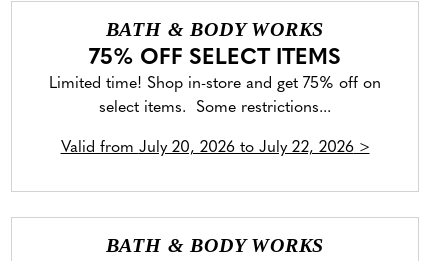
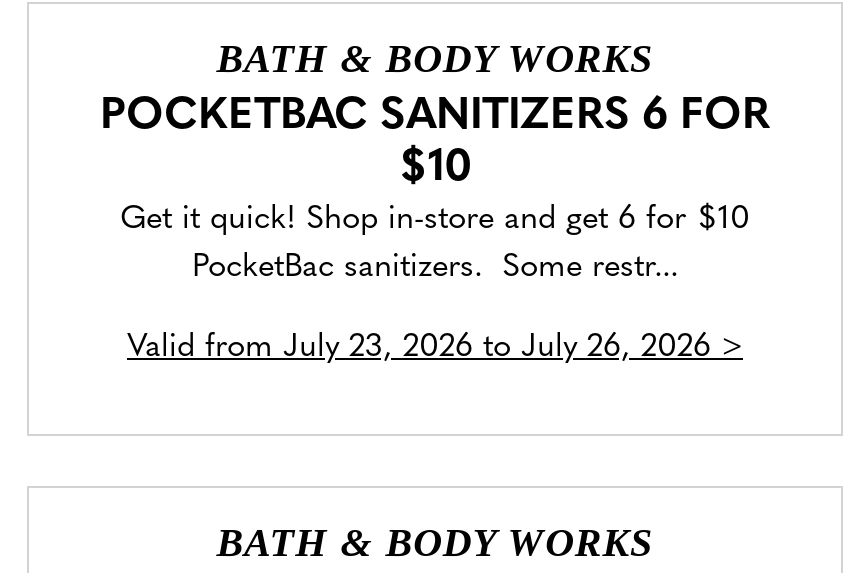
- 75% OFF SELECT ITEMS
- Limited time! Shop in-store and get 75% off on
+ POCKETBAC SANITIZERS 6 FOR
+ $10
+ Get it quick! Shop in-store and get 6 for $10

- select items. Some restrictions...
+ PocketBac sanitizers. Some restr...

- Valid from July 20, 2026 to July 22, 2026 >
+ Valid from July 23, 2026 to July 26, 2026 >
